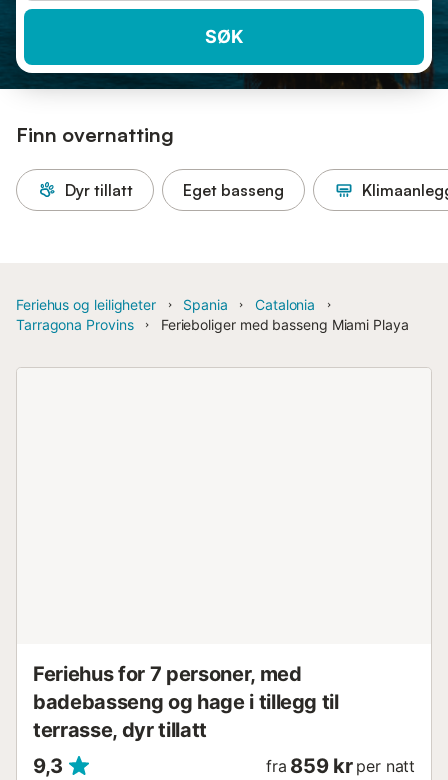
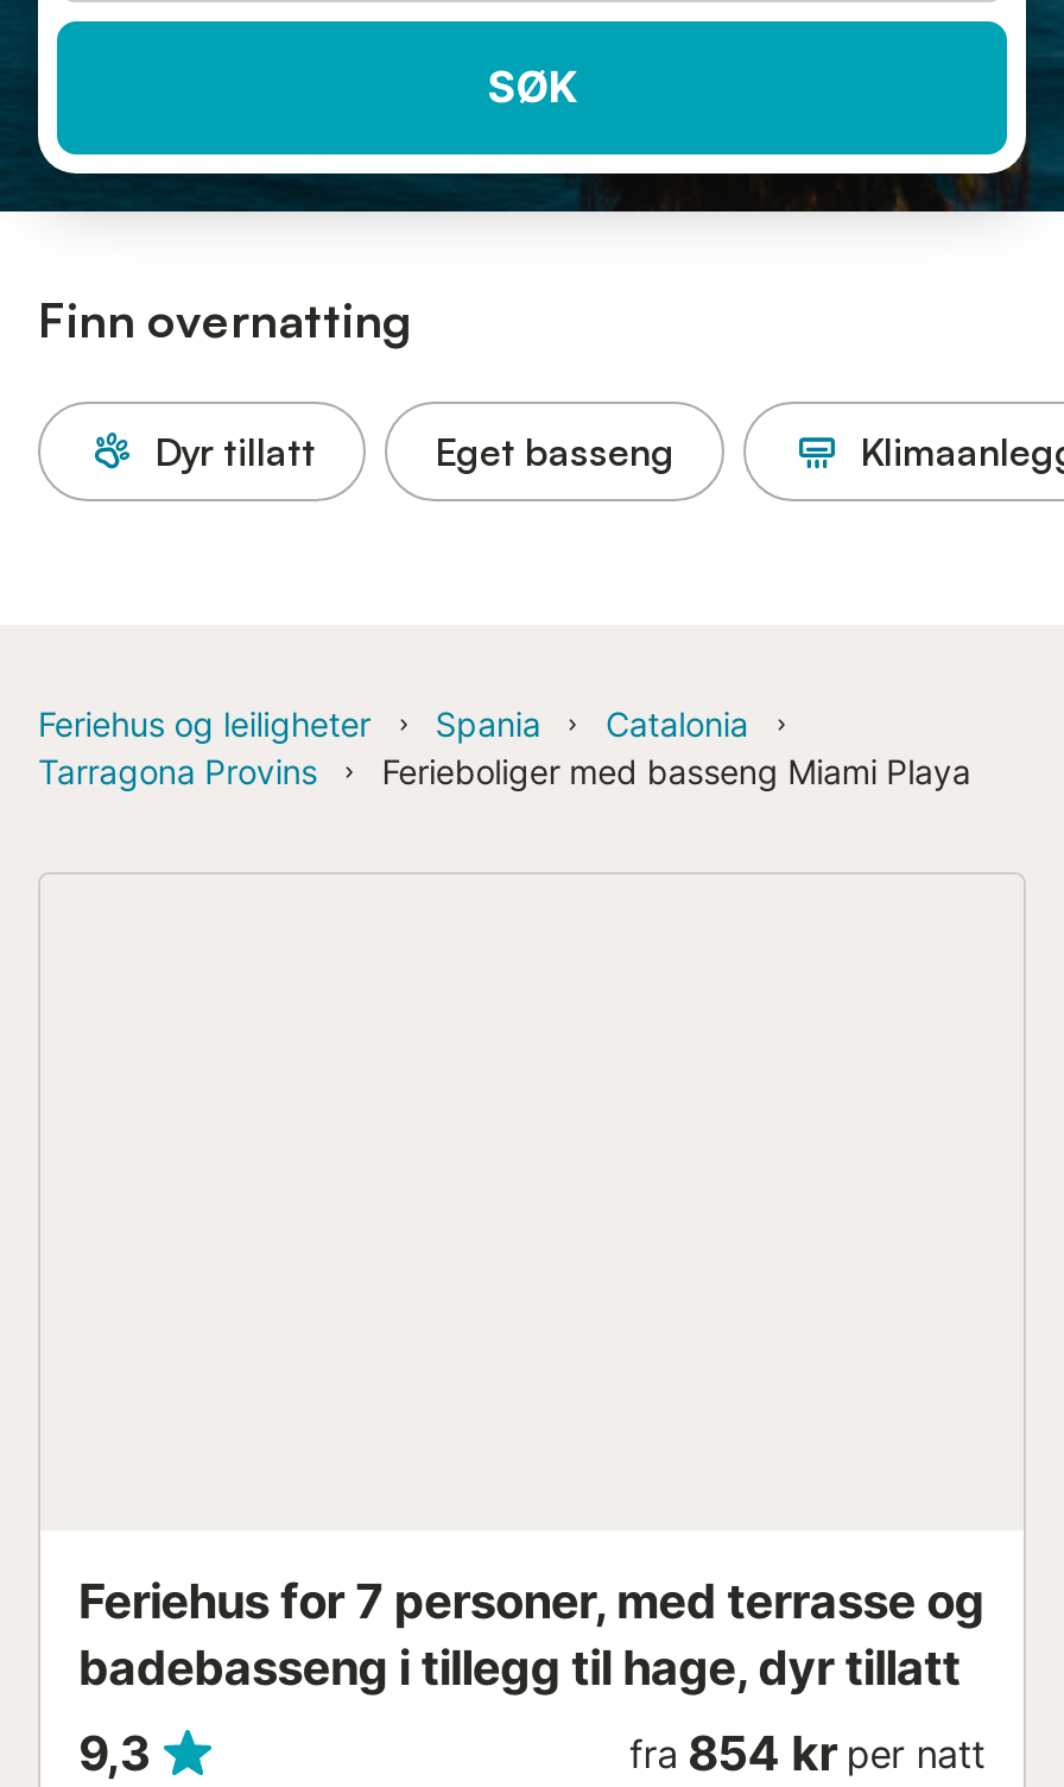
- Feriehus for 7 personer, med
- badebasseng og hage i tillegg til
- terrasse, dyr tillatt
+ Feriehus for 7 personer, med terrasse og
+ badebasseng i tillegg til hage, dyr tillatt

- fra 859 kr per natt
+ fra 854 kr per natt
